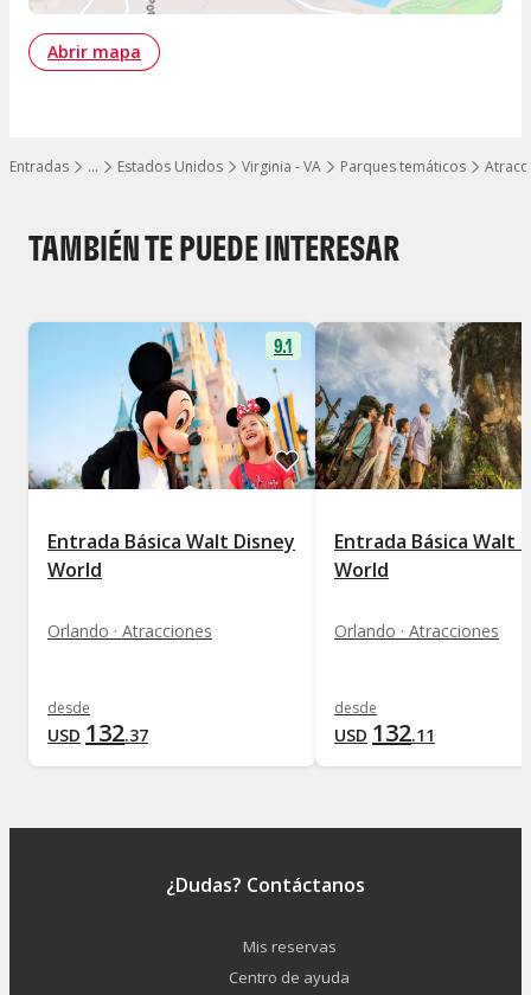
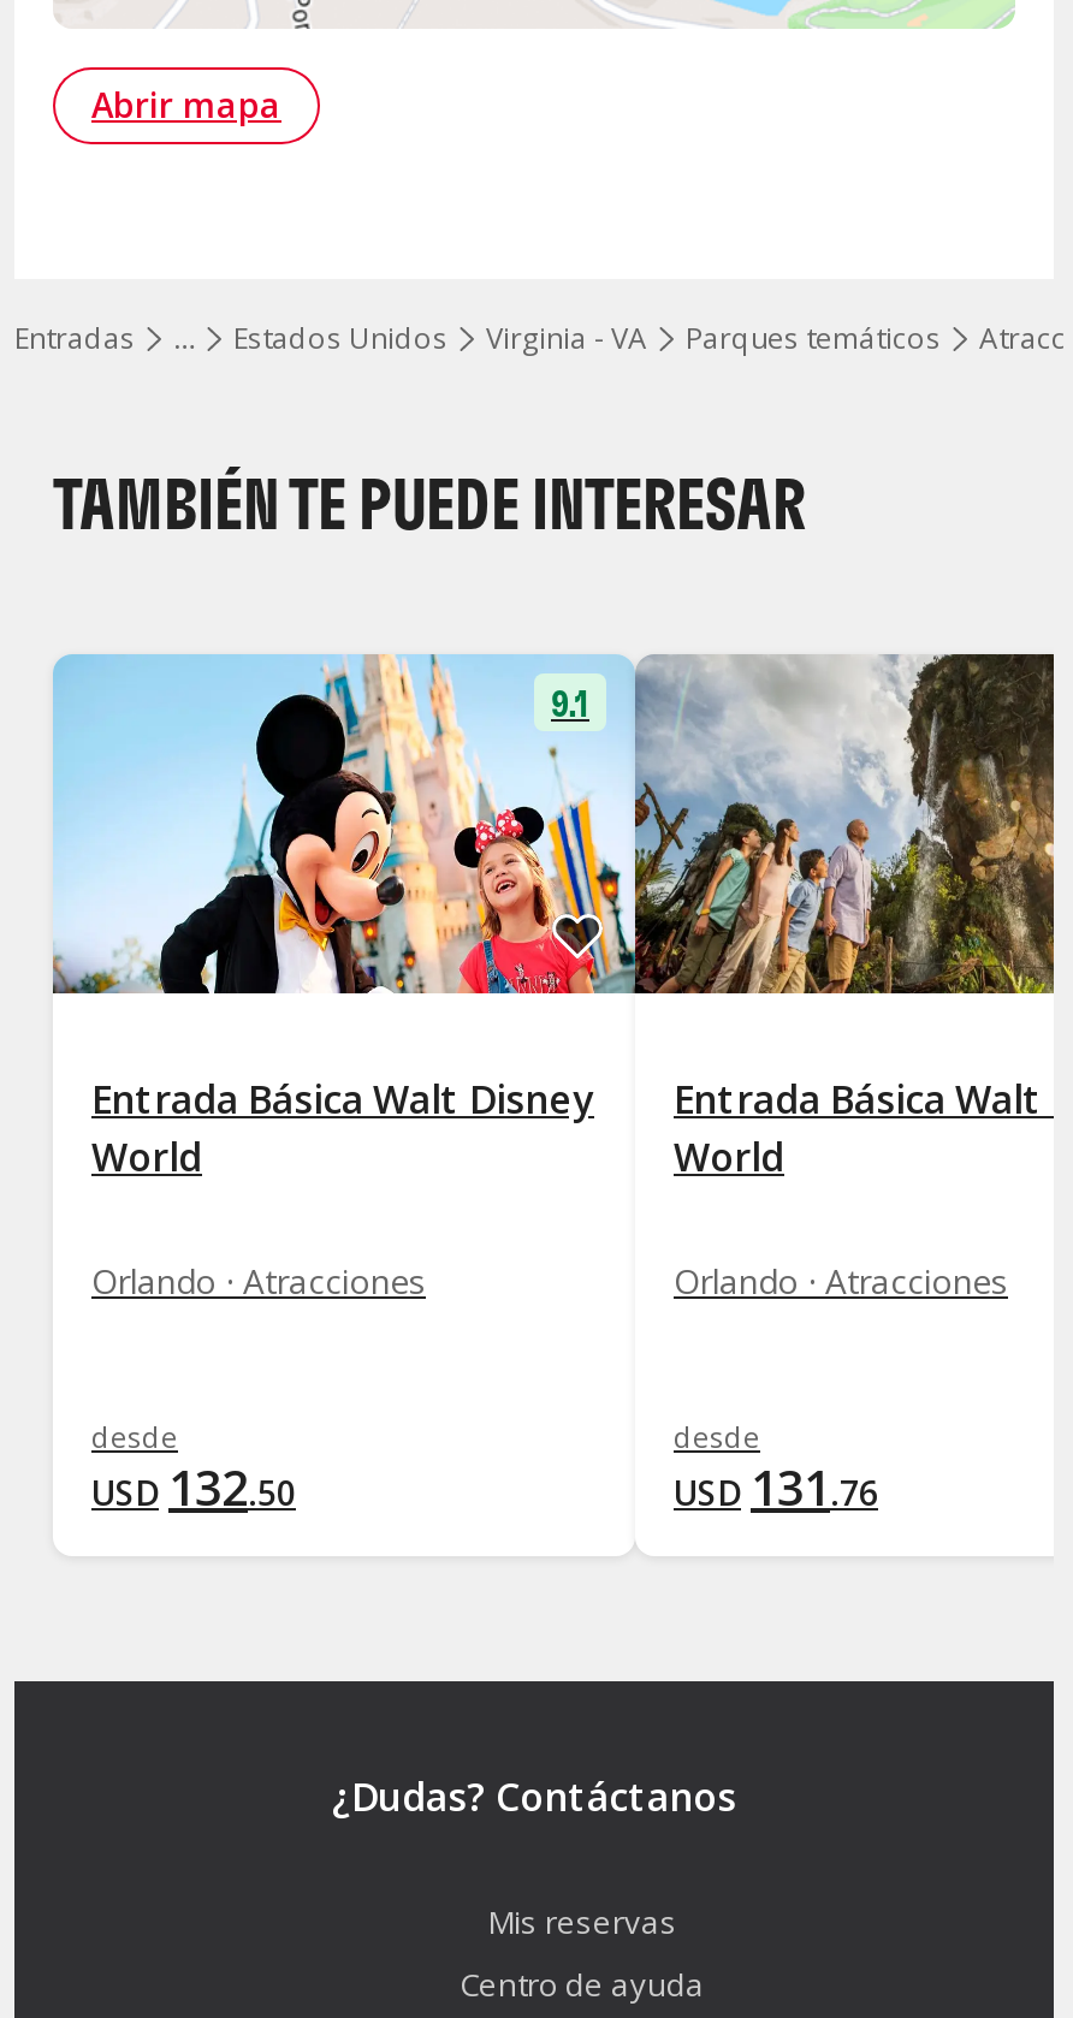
- USD 132.37
+ USD 132.50

- USD 132.11
+ USD 131.76
